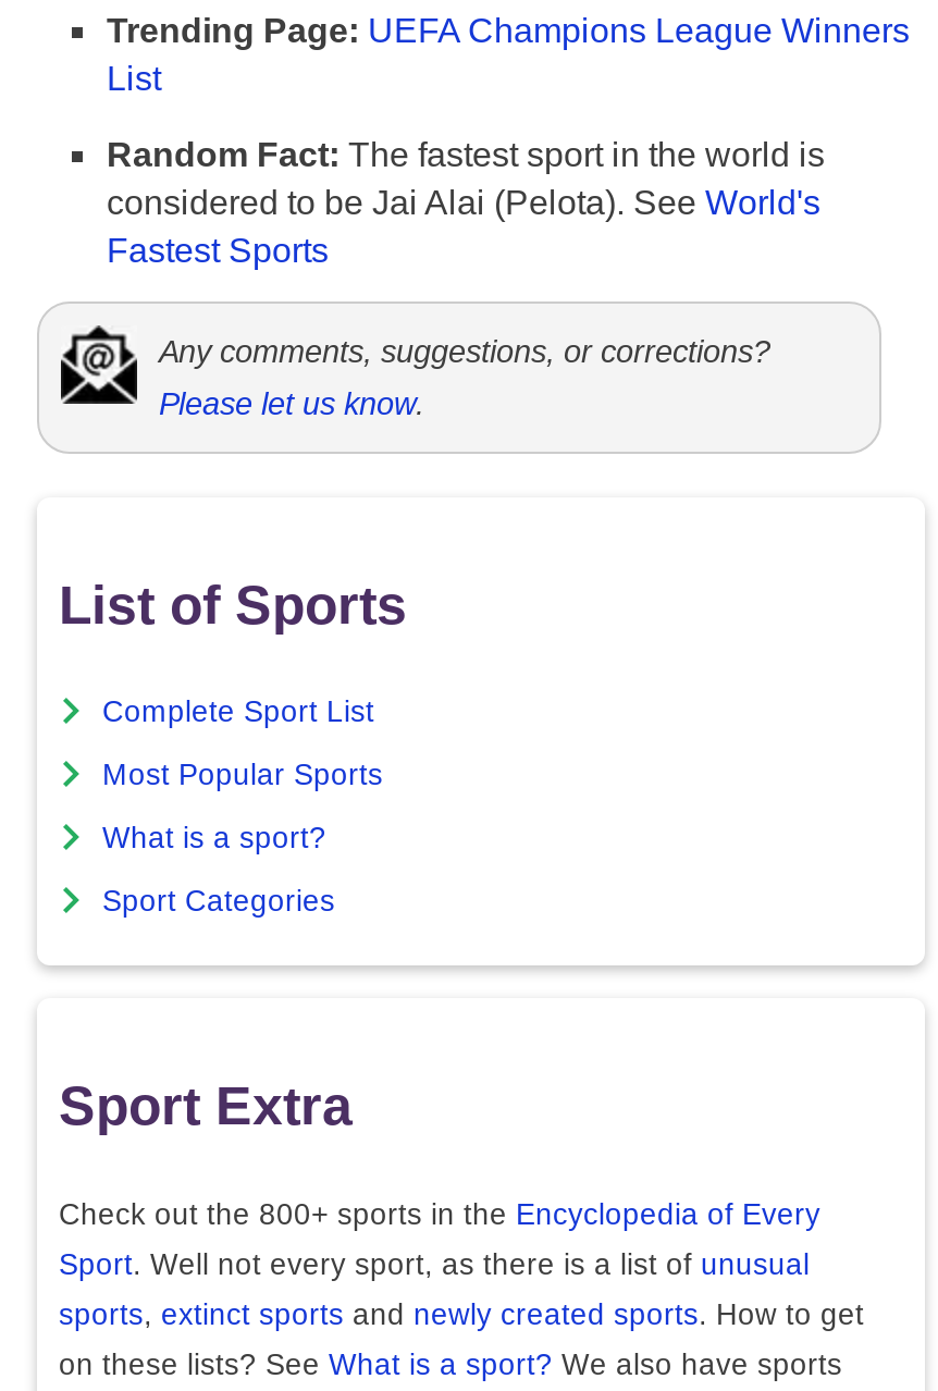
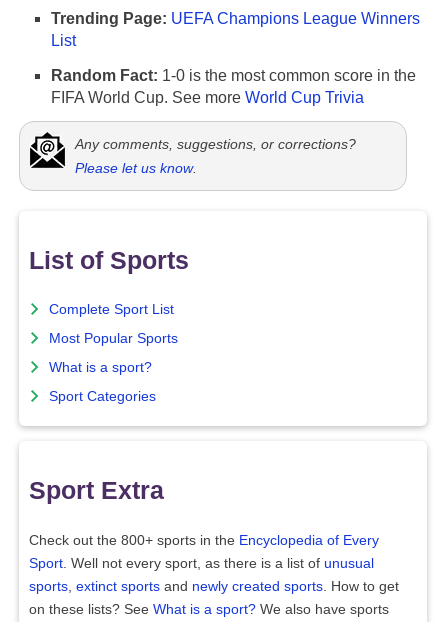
- Random Fact: The fastest sport in the world is
- considered to be Jai Alai (Pelota). See World's
- Fastest Sports
+ Random Fact: 1-0 is the most common score in the
+ FIFA World Cup. See more World Cup Trivia
